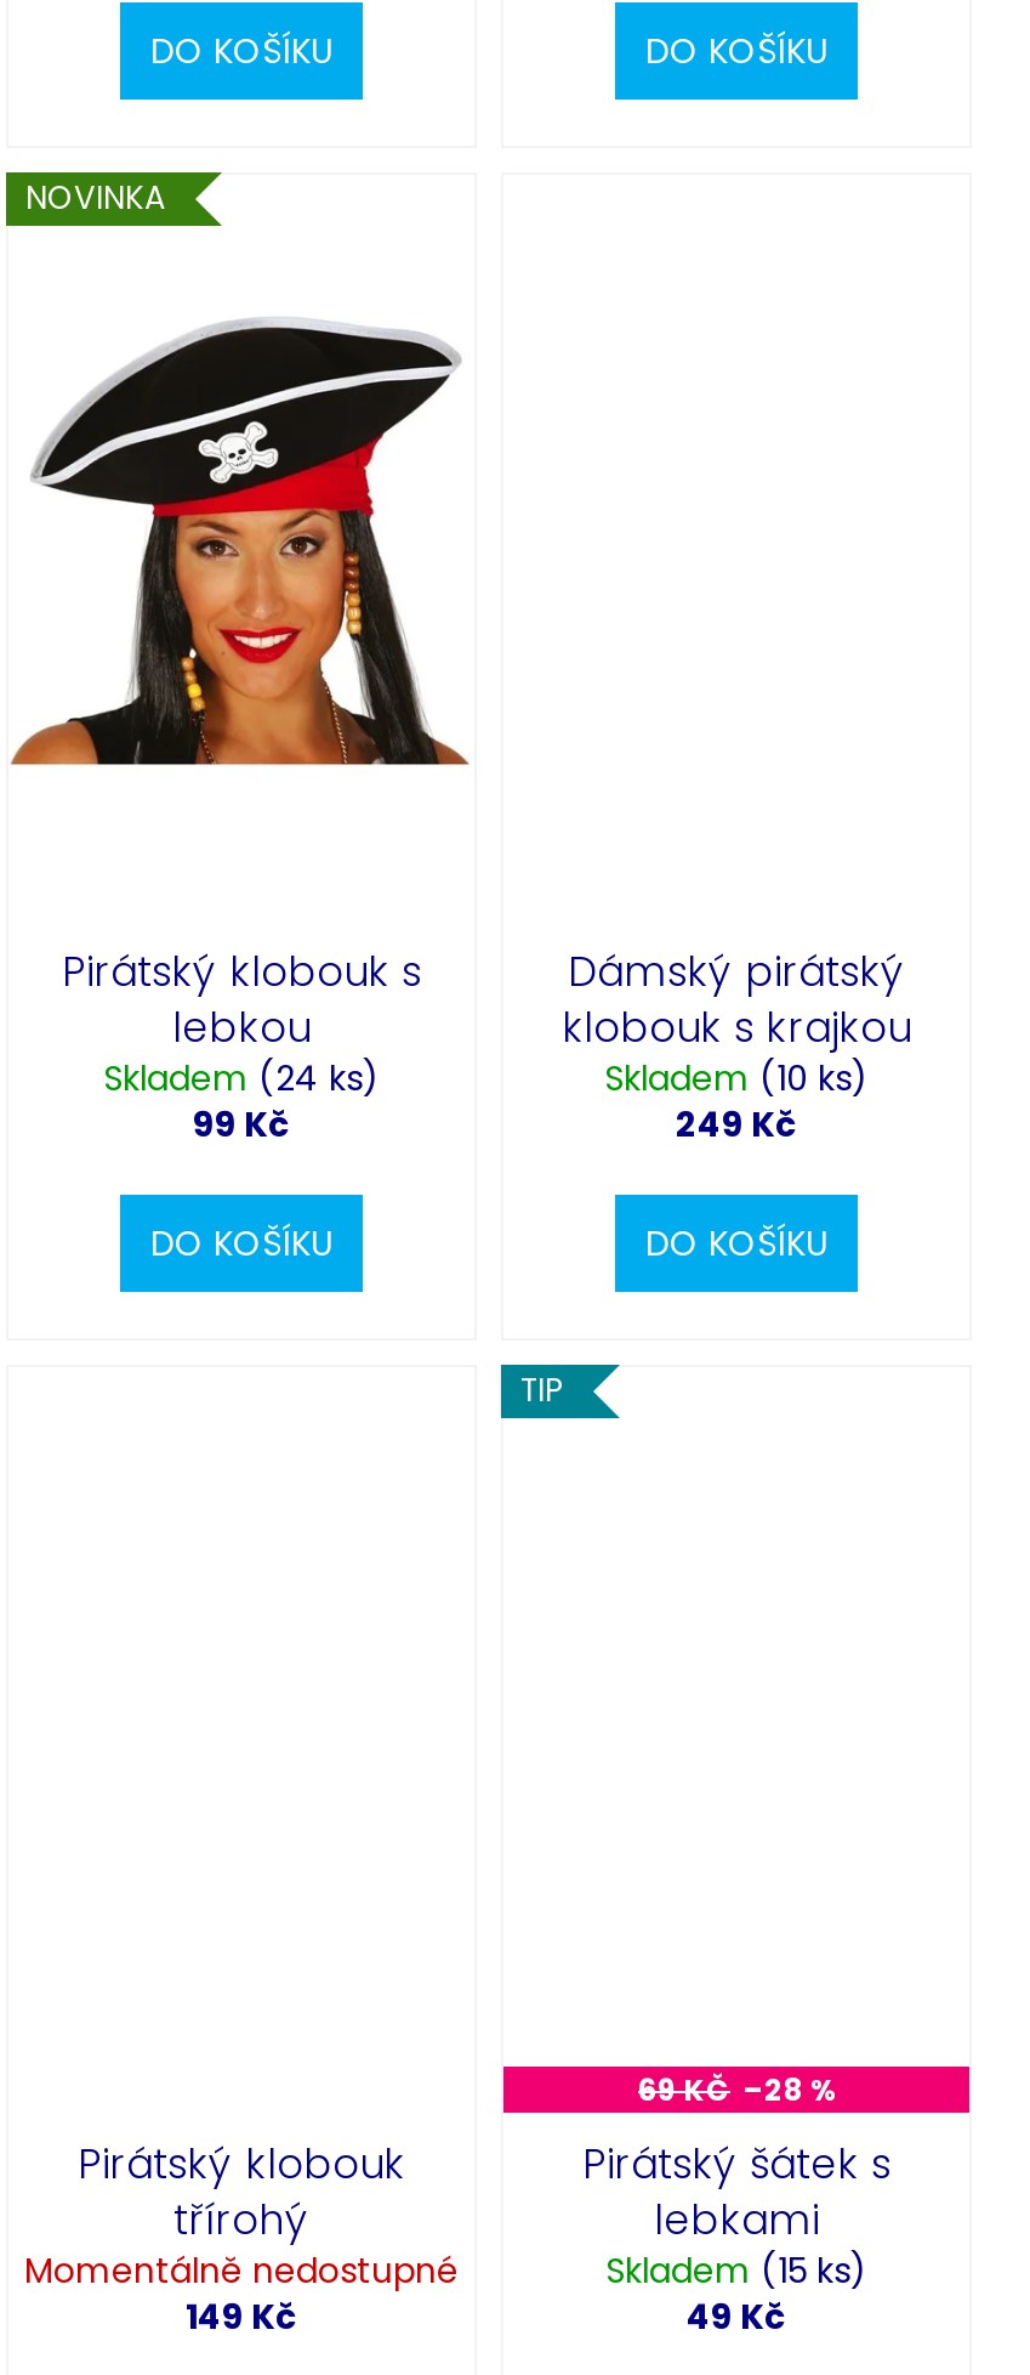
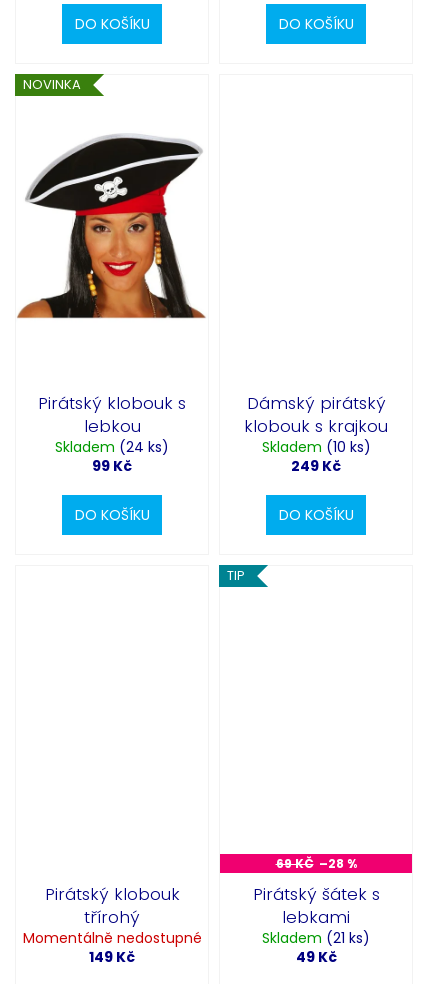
- Skladem (15 ks)
+ Skladem (21 ks)
